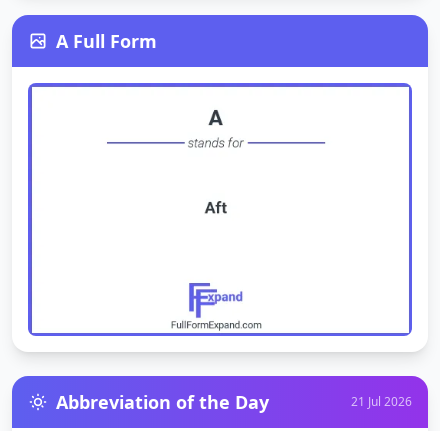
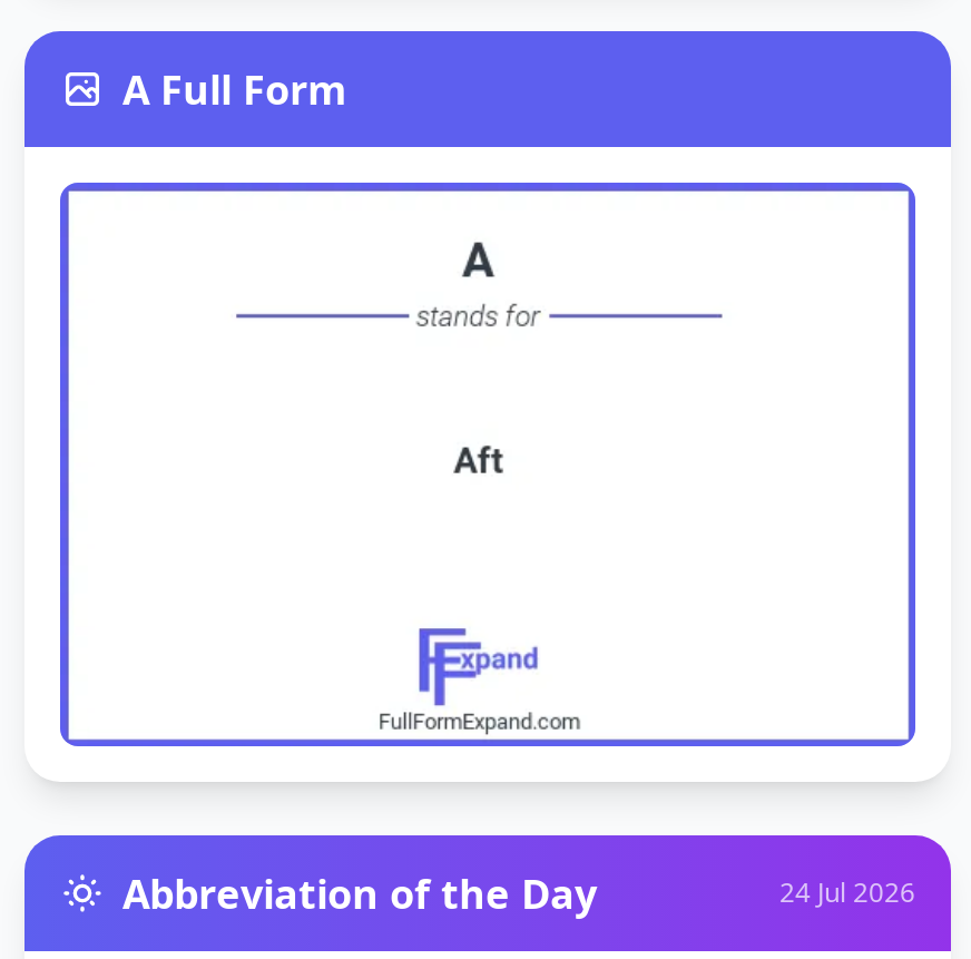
- 21 Jul 2026
+ 24 Jul 2026
